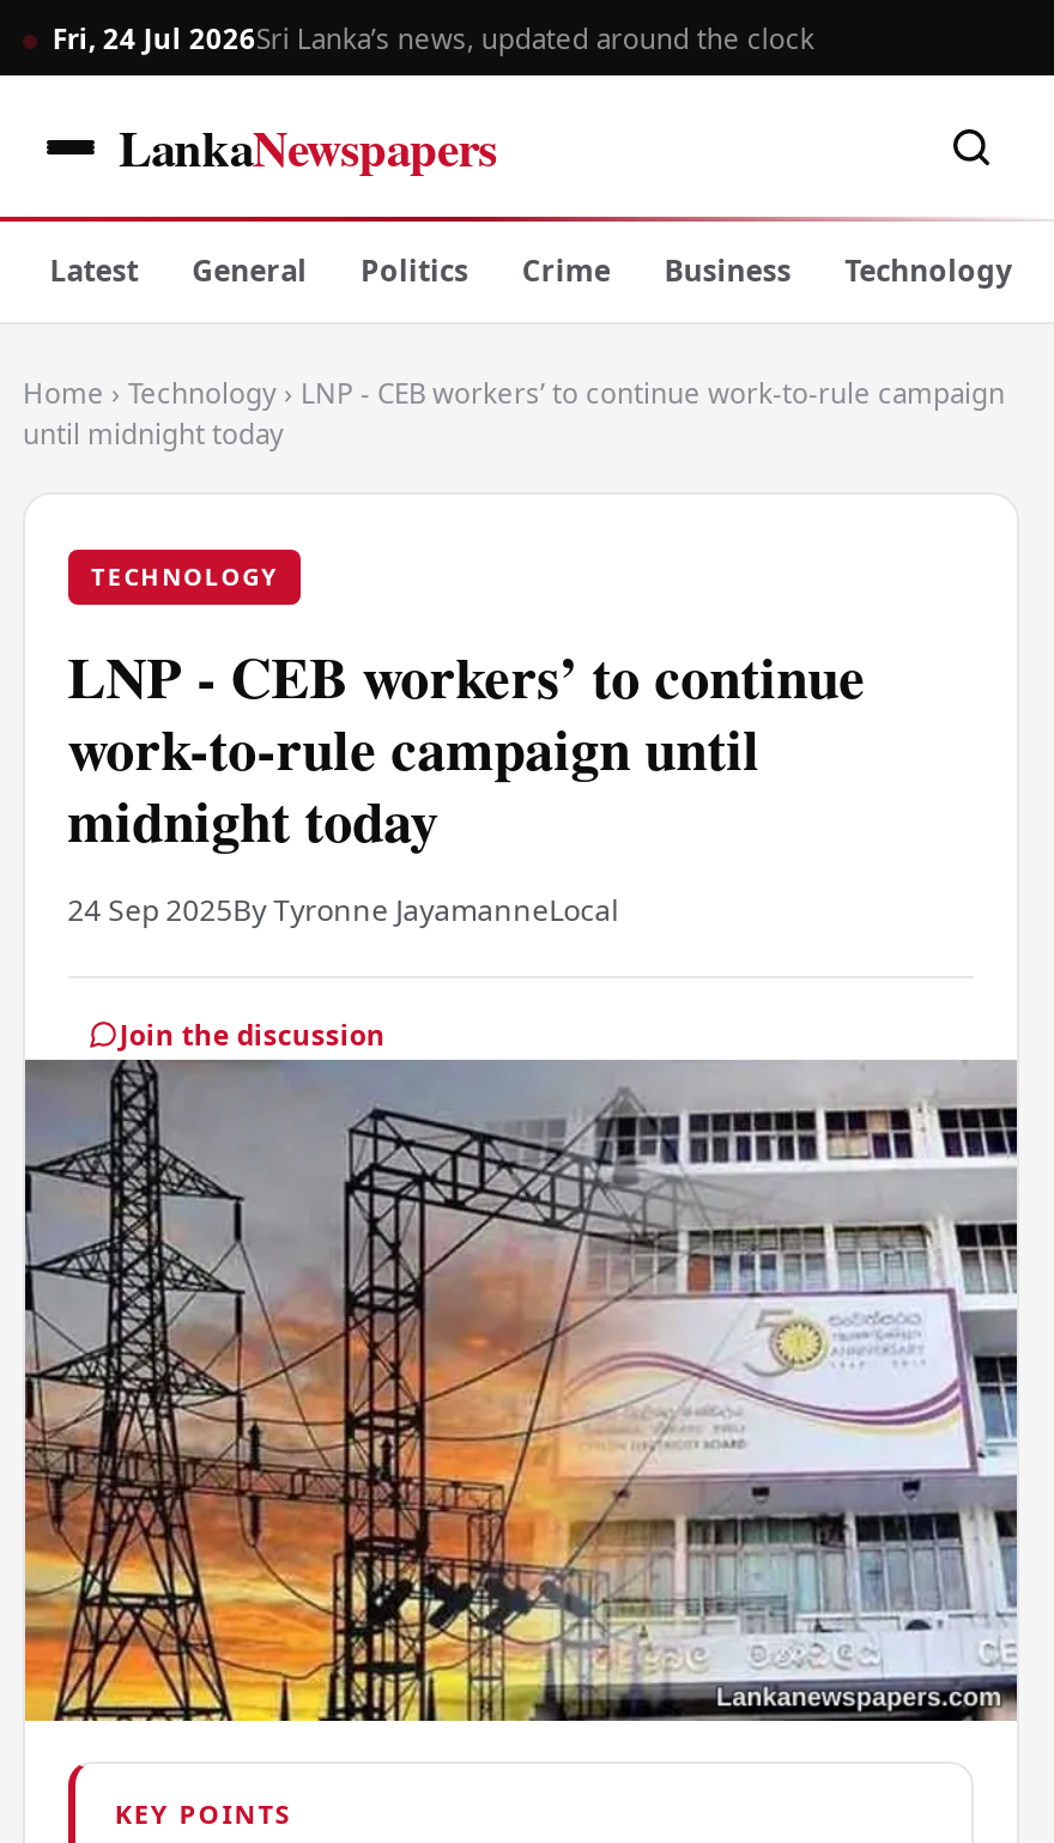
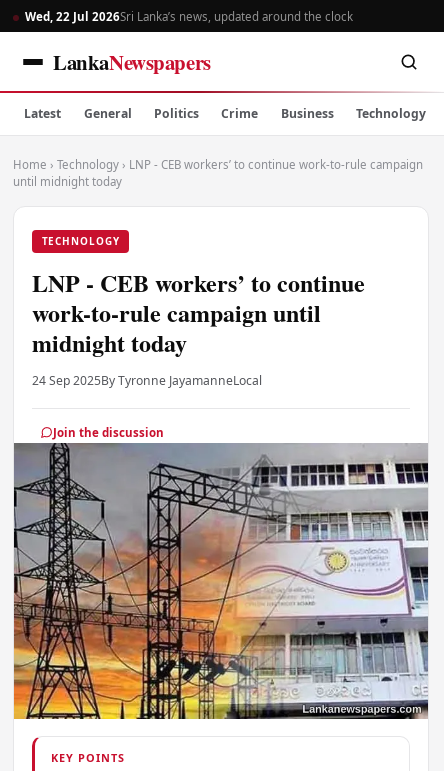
- Fri, 24 Jul 2026Sri Lanka’s news, updated around the clock
+ Wed, 22 Jul 2026Sri Lanka’s news, updated around the clock
